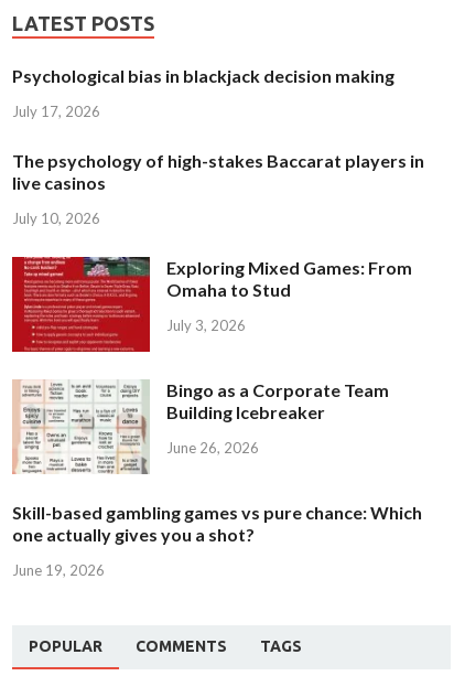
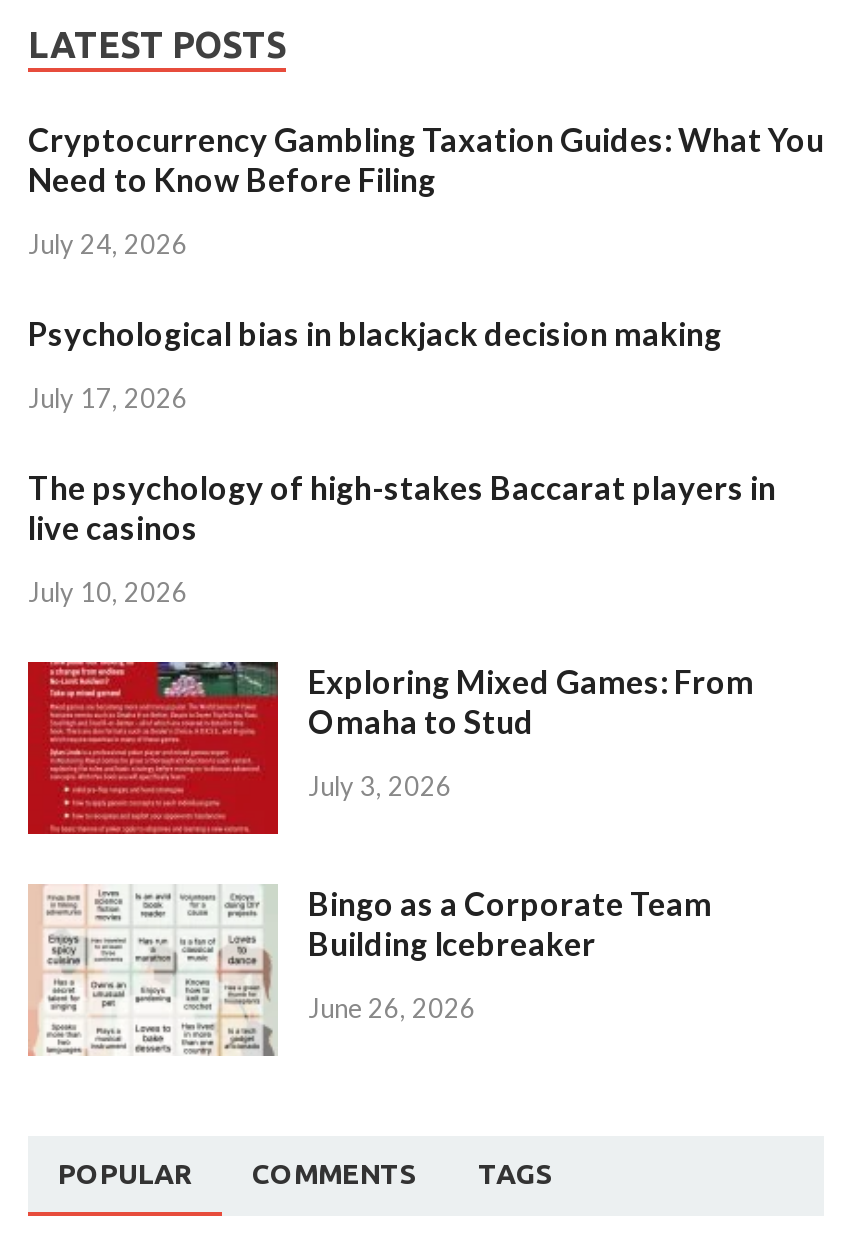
+ Cryptocurrency Gambling Taxation Guides: What You
+ Need to Know Before Filing
+ July 24, 2026

moved down: [image] | Psychological bias in blackjack decision making | July 17, 2026 | ... | Building Icebreaker | June 26, 2026

- Skill-based gambling games vs pure chance: Which
- one actually gives you a shot?
- June 19, 2026
